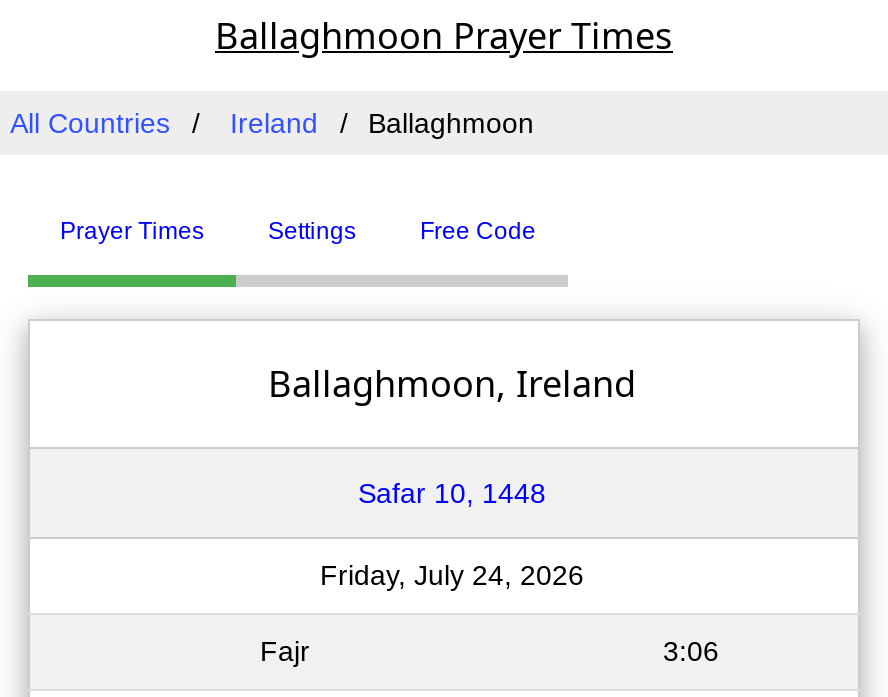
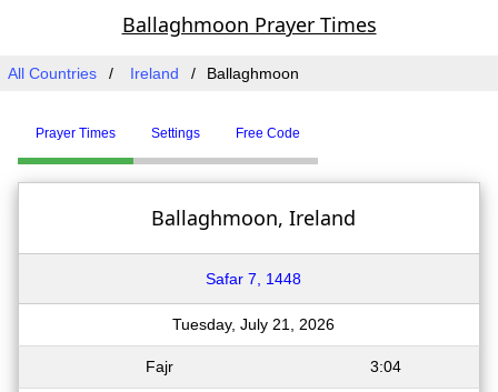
- Safar 10, 1448
+ Safar 7, 1448

- Friday, July 24, 2026
+ Tuesday, July 21, 2026

- 3:06
+ 3:04
